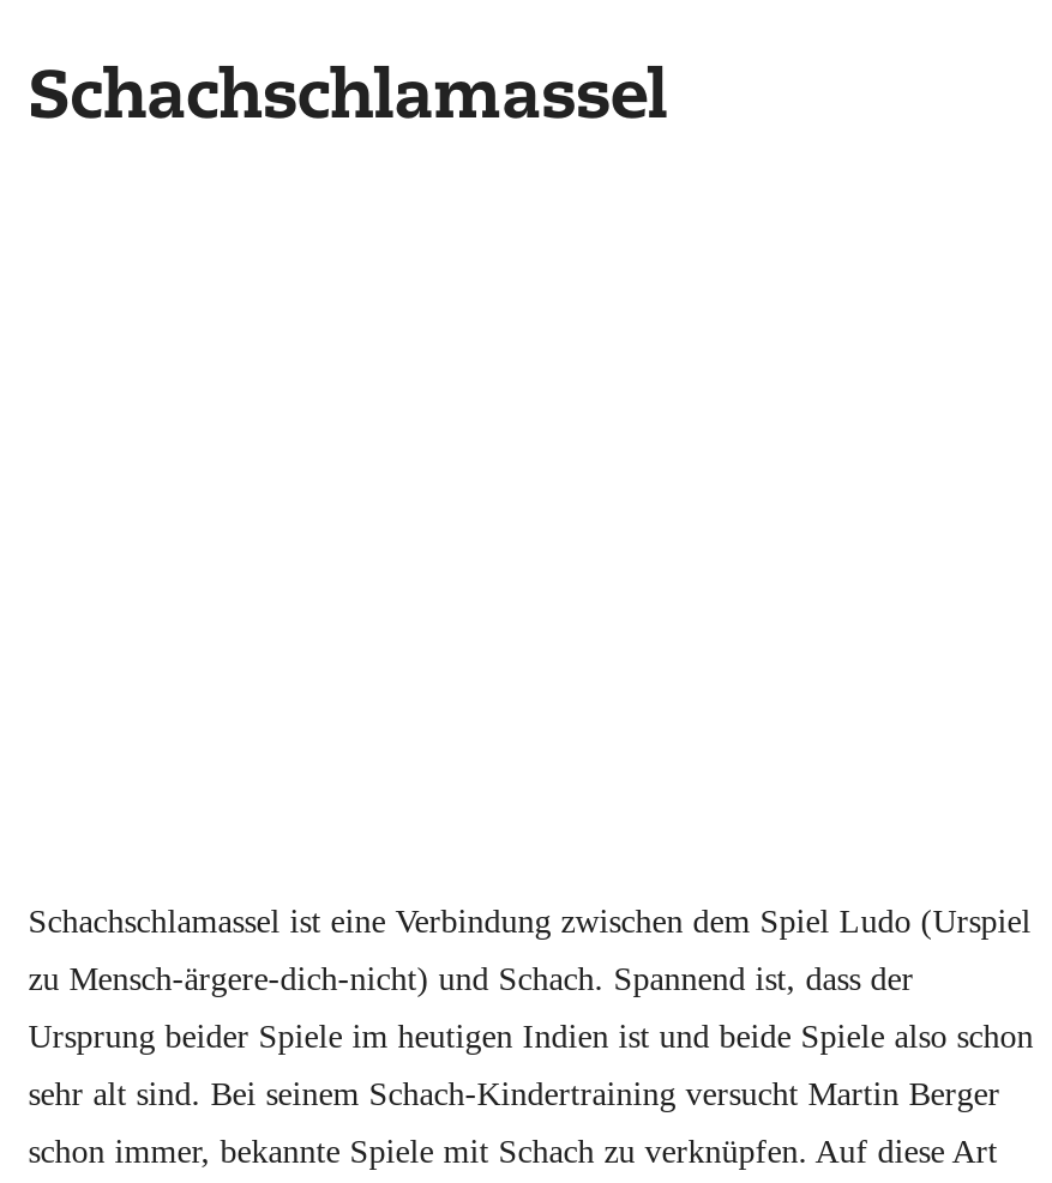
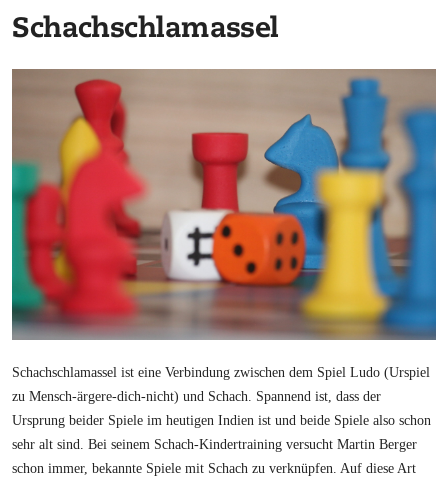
+ [image]
